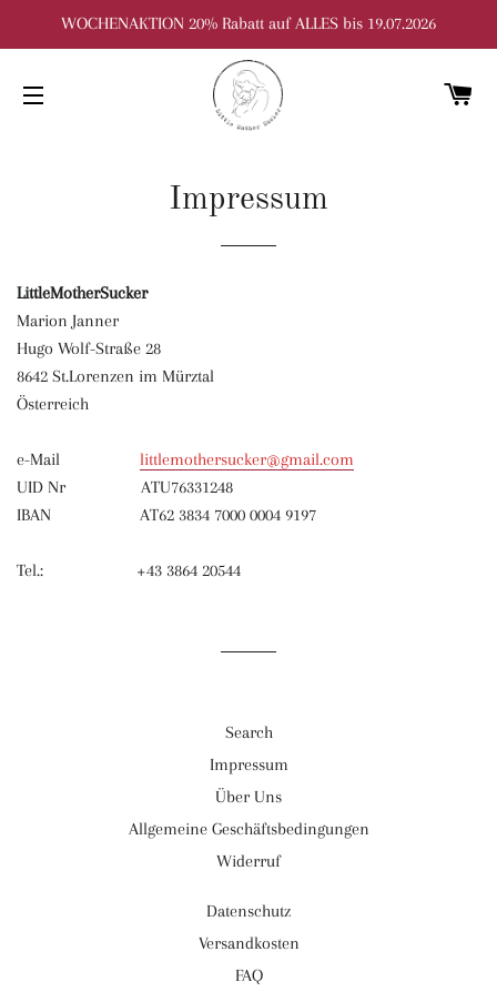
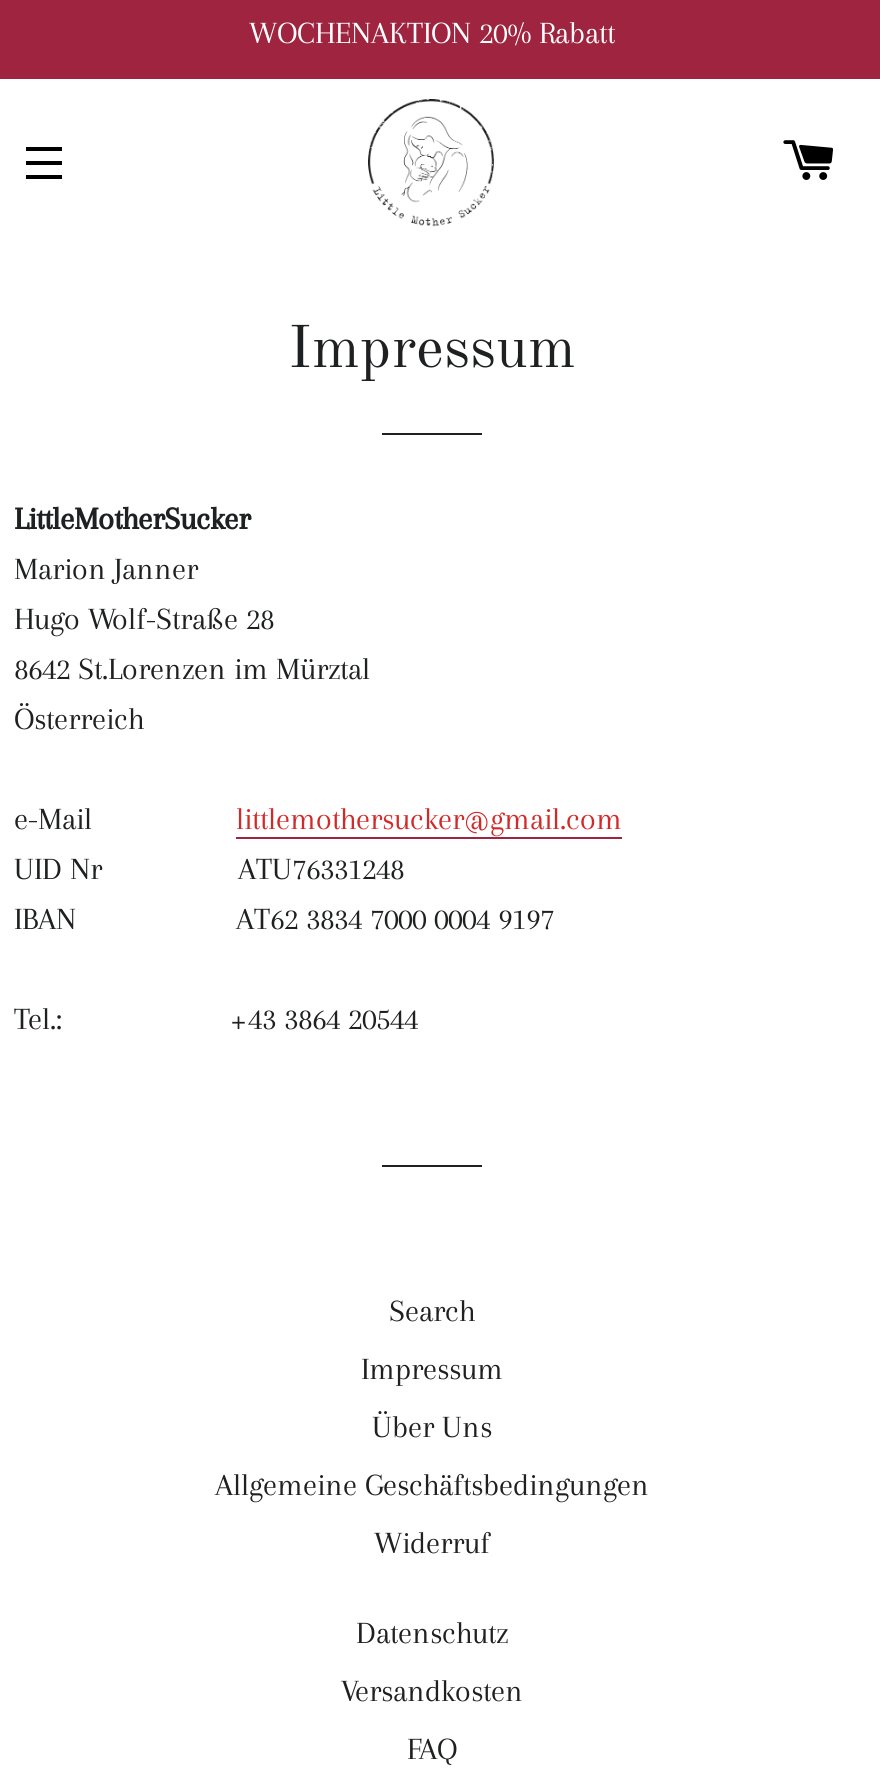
- WOCHENAKTION 20% Rabatt auf ALLES bis 19.07.2026
+ WOCHENAKTION 20% Rabatt
